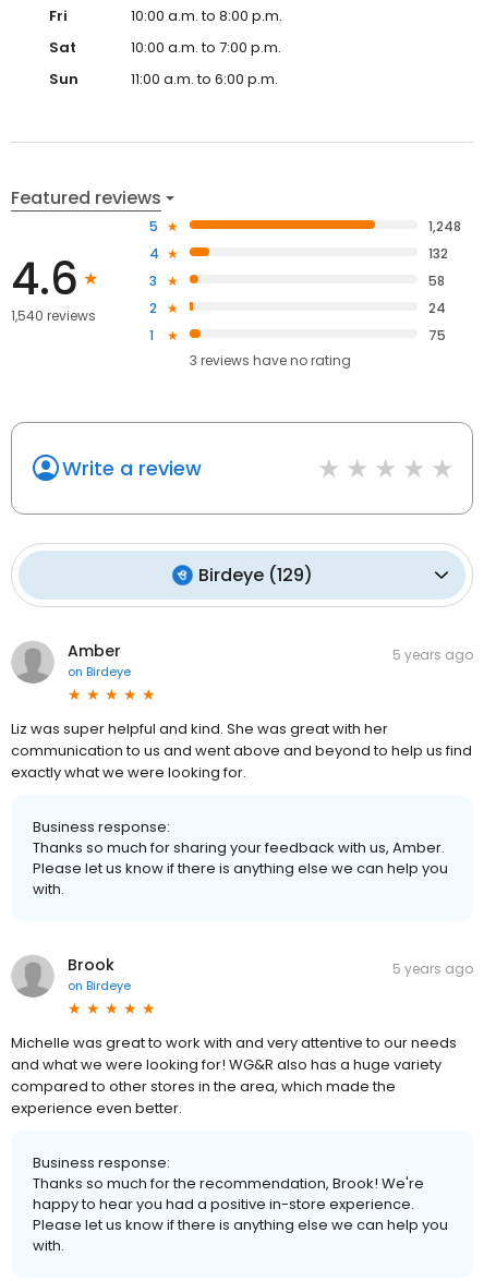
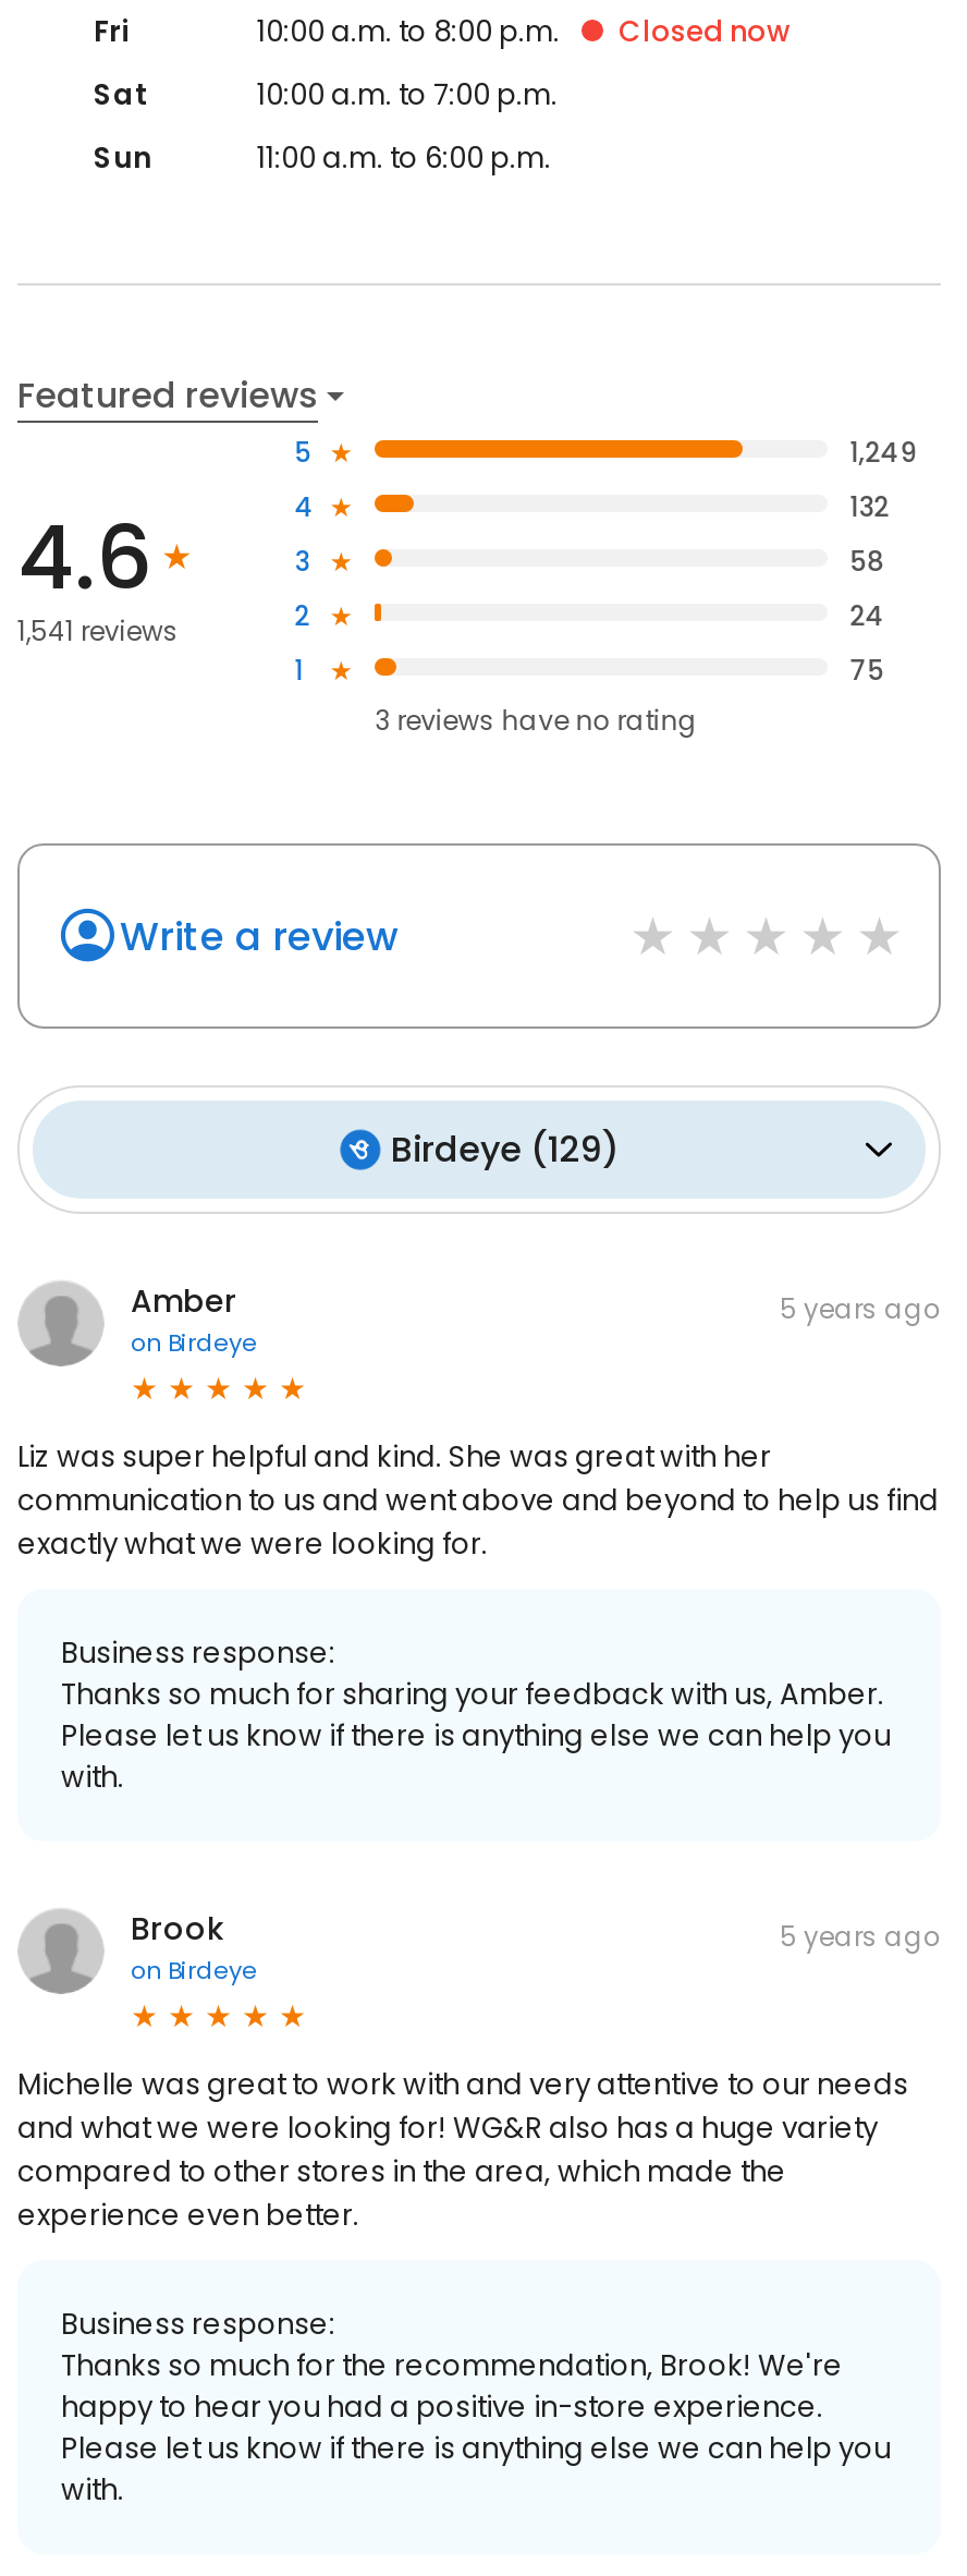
+ Closed now

- 1,248
+ 1,249

- 1,540 reviews
+ 1,541 reviews
